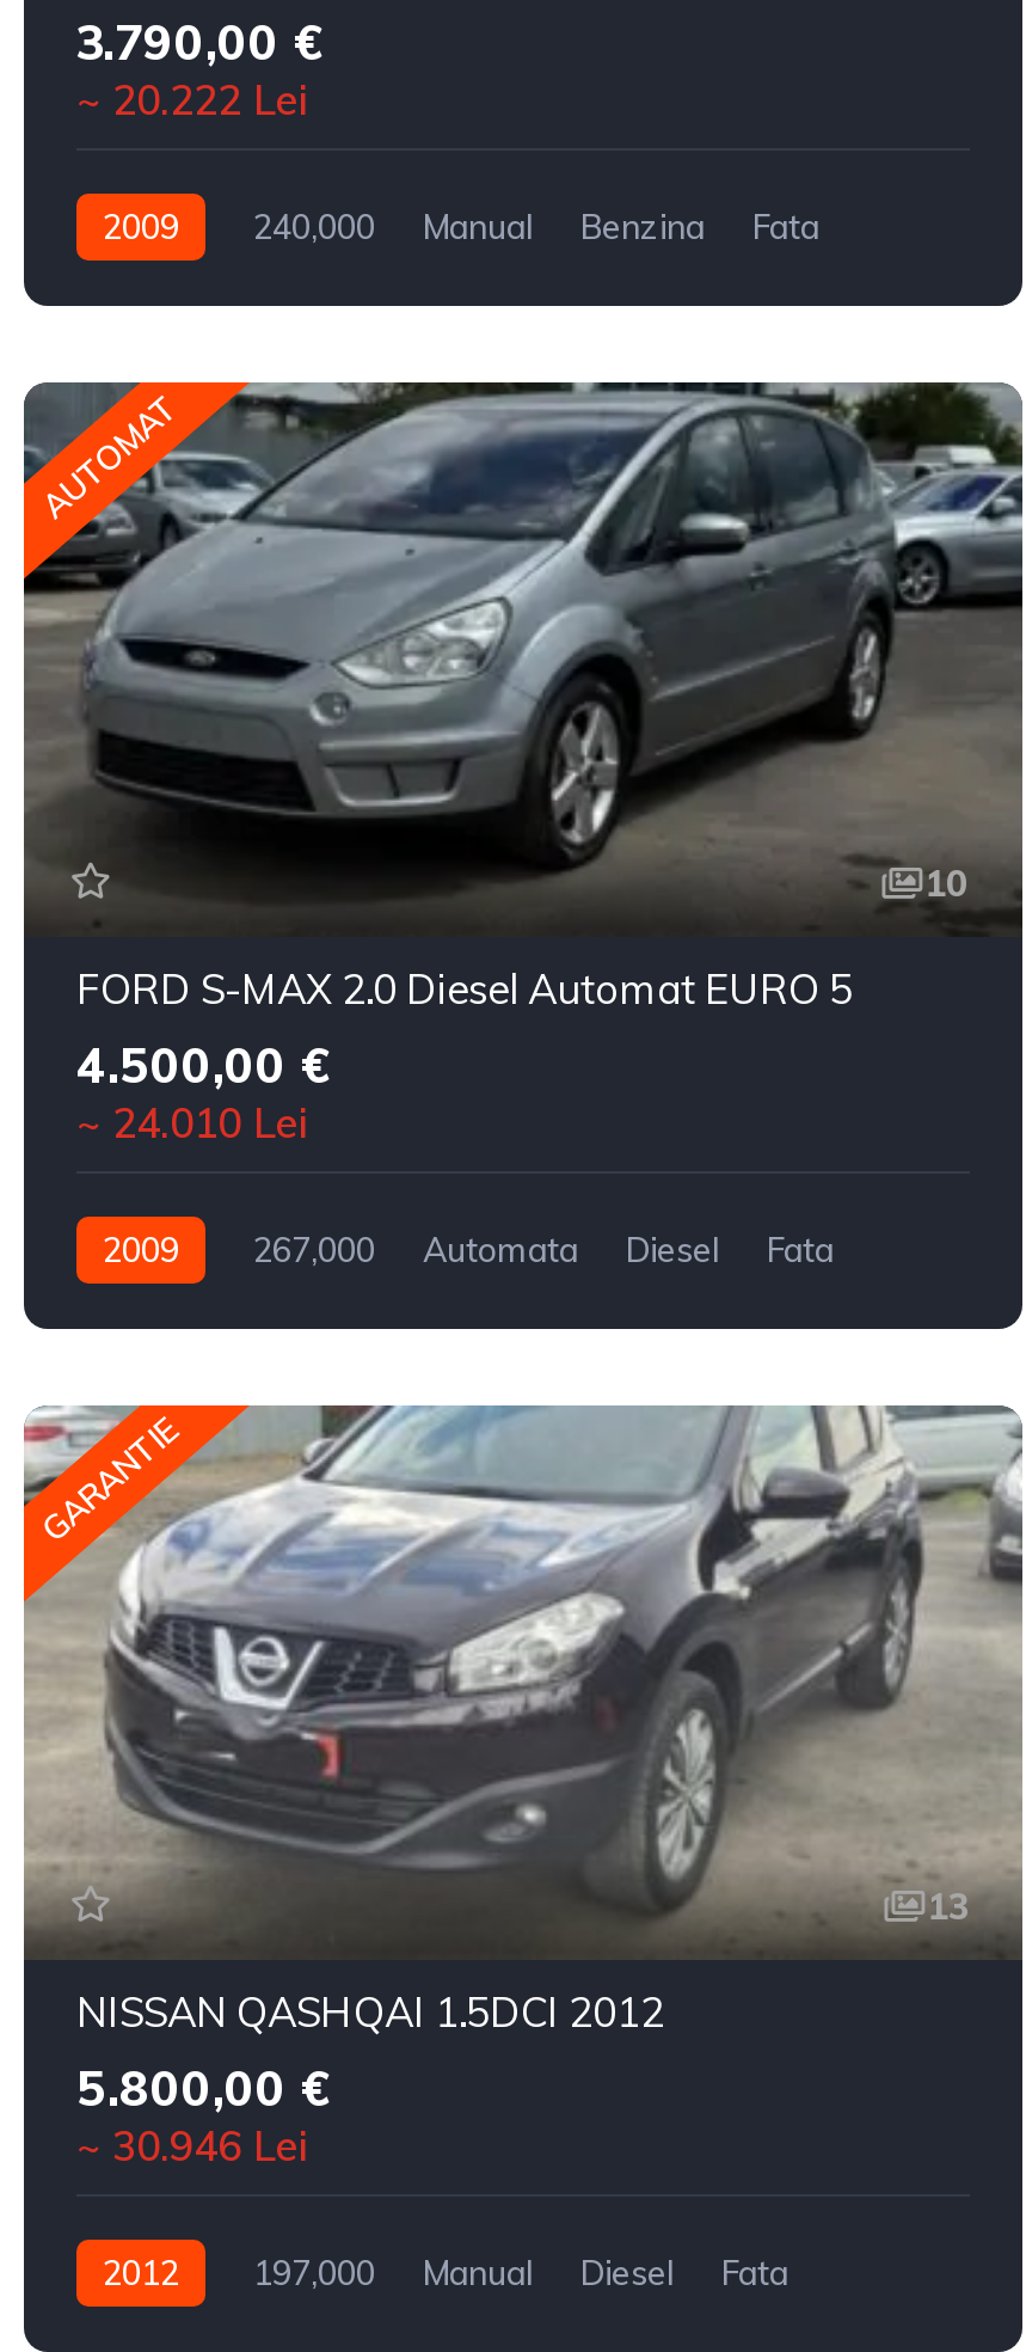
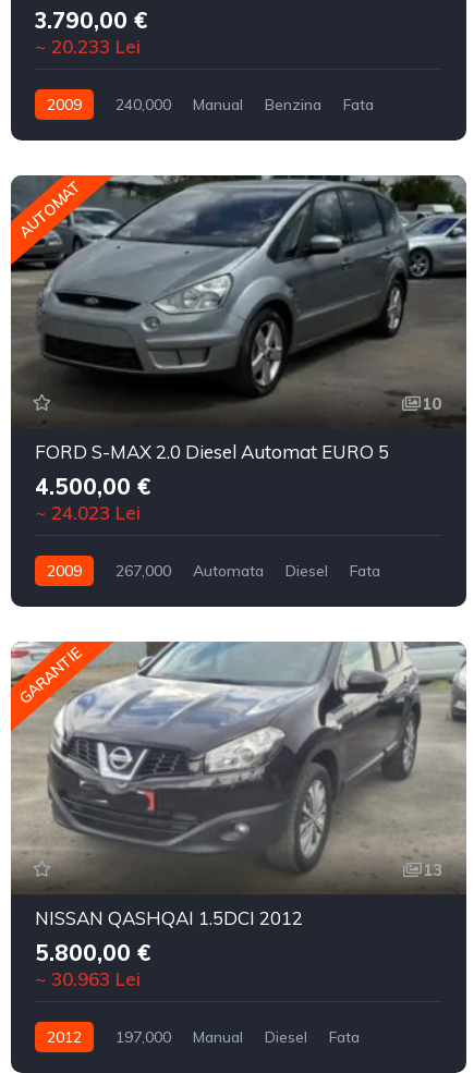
- ~ 20.222 Lei
+ ~ 20.233 Lei

- ~ 24.010 Lei
+ ~ 24.023 Lei

- ~ 30.946 Lei
+ ~ 30.963 Lei
